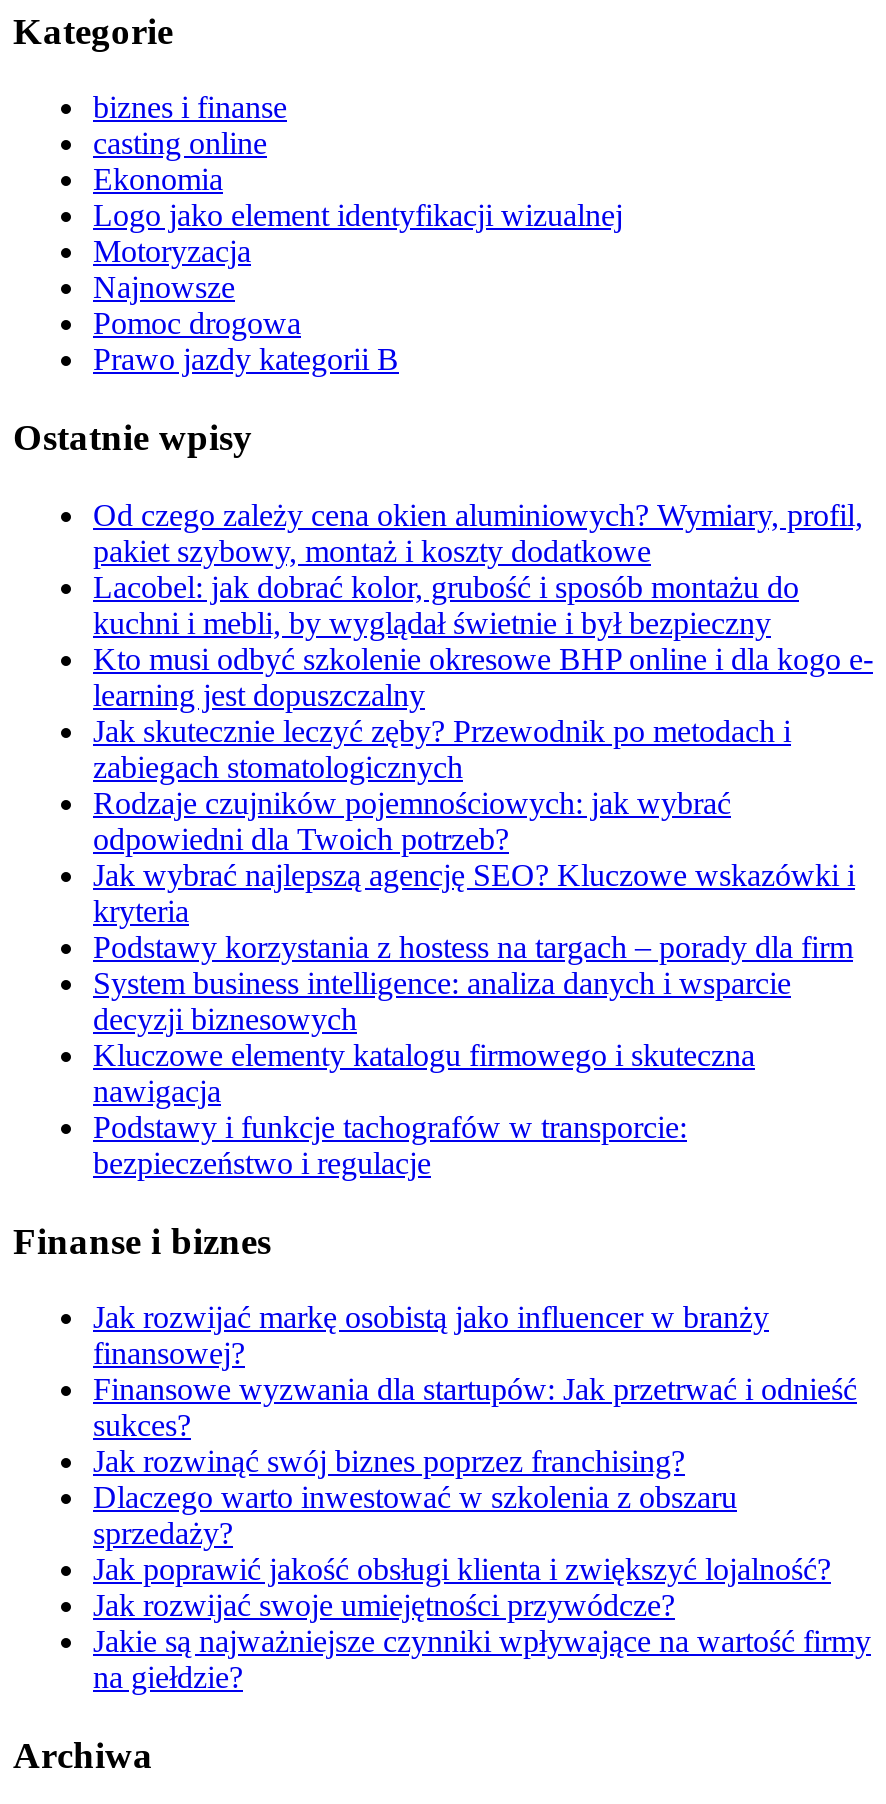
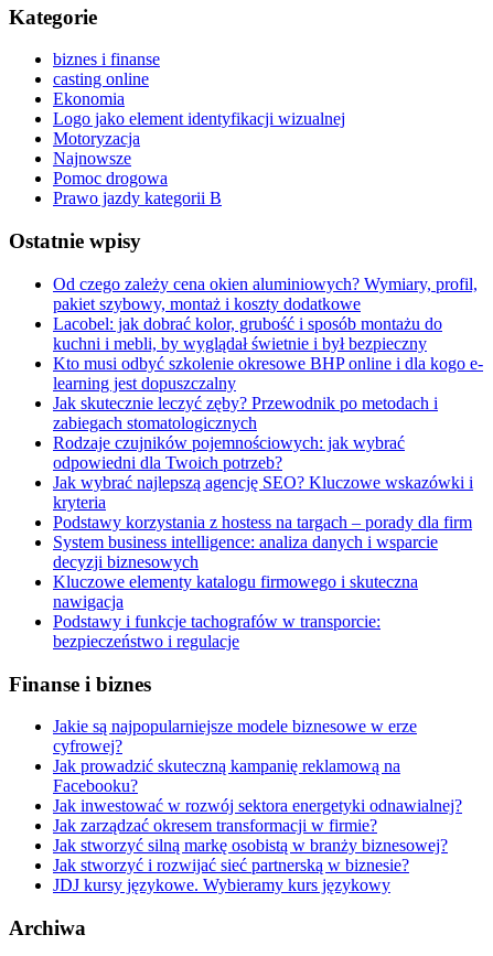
- Jak rozwijać markę osobistą jako influencer w branży
- finansowej?
- Finansowe wyzwania dla startupów: Jak przetrwać i odnieść
- sukces?
- Jak rozwinąć swój biznes poprzez franchising?
- Dlaczego warto inwestować w szkolenia z obszaru
- sprzedaży?
- Jak poprawić jakość obsługi klienta i zwiększyć lojalność?
- Jak rozwijać swoje umiejętności przywódcze?
- Jakie są najważniejsze czynniki wpływające na wartość firmy
- na giełdzie?
+ Jakie są najpopularniejsze modele biznesowe w erze
+ cyfrowej?
+ Jak prowadzić skuteczną kampanię reklamową na
+ Facebooku?
+ Jak inwestować w rozwój sektora energetyki odnawialnej?
+ Jak zarządzać okresem transformacji w firmie?
+ Jak stworzyć silną markę osobistą w branży biznesowej?
+ Jak stworzyć i rozwijać sieć partnerską w biznesie?
+ JDJ kursy językowe. Wybieramy kurs językowy
